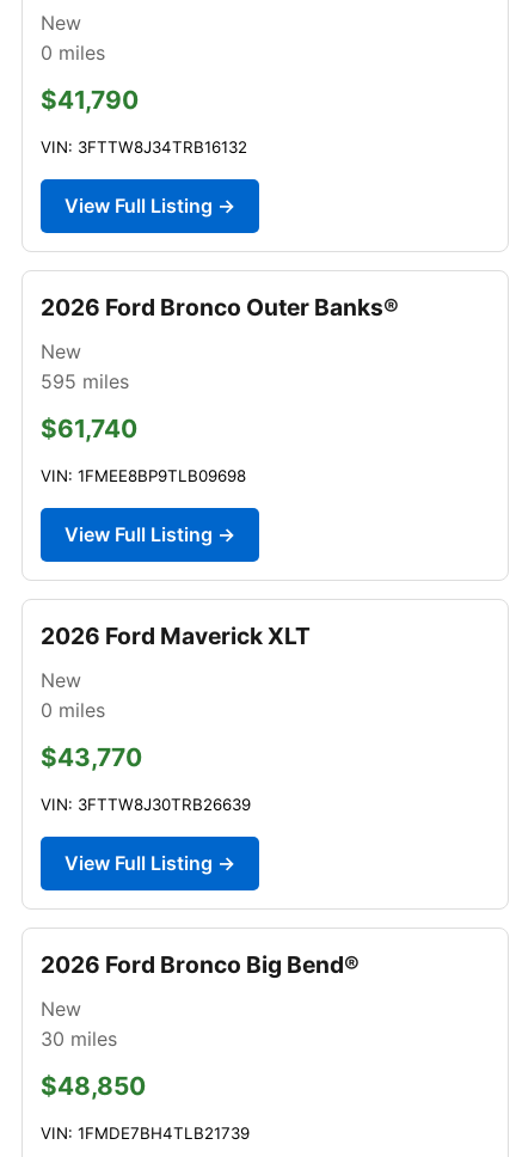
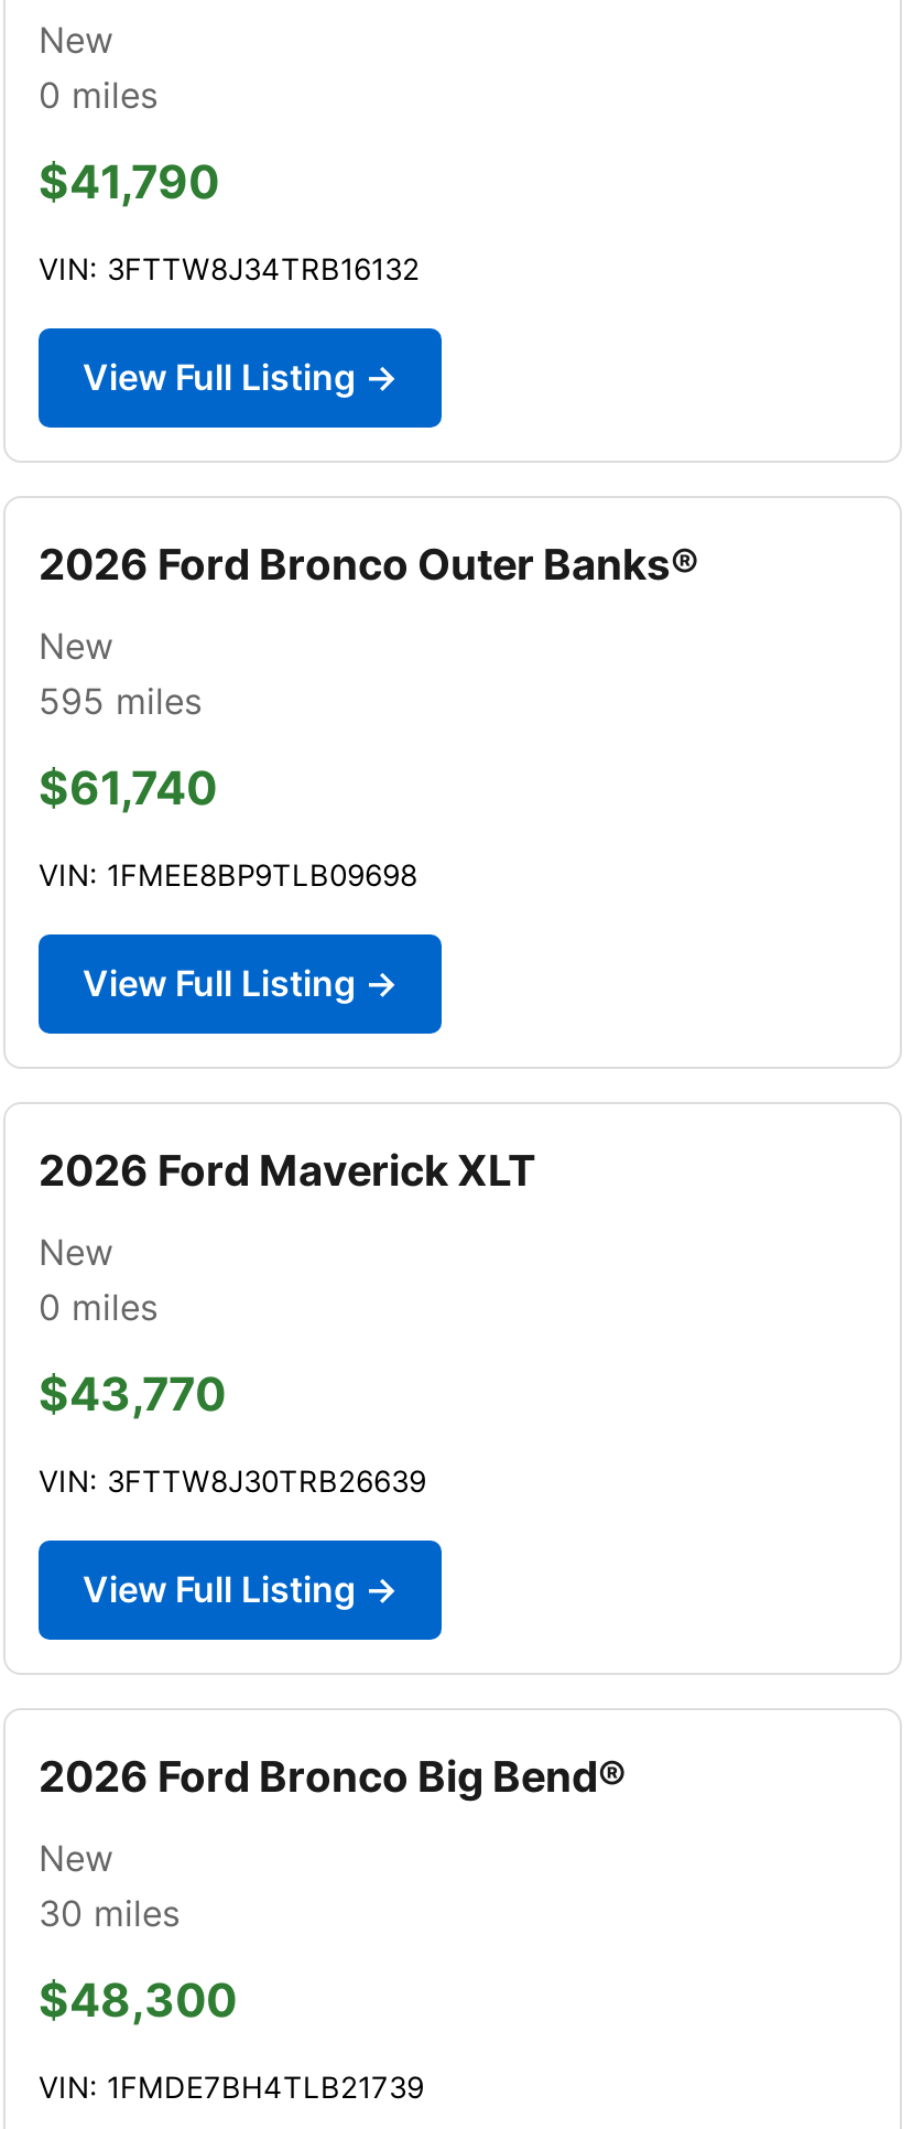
- $48,850
+ $48,300
